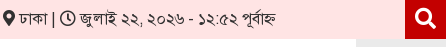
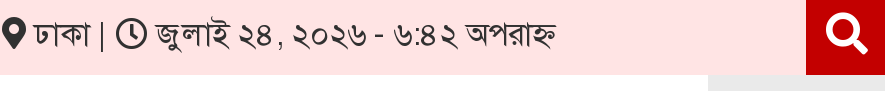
- জুলাই ২২, ২০২৬ - ১২:৫২ পূর্বাহ্ন
+ জুলাই ২৪, ২০২৬ - ৬:৪২ অপরাহ্ন
